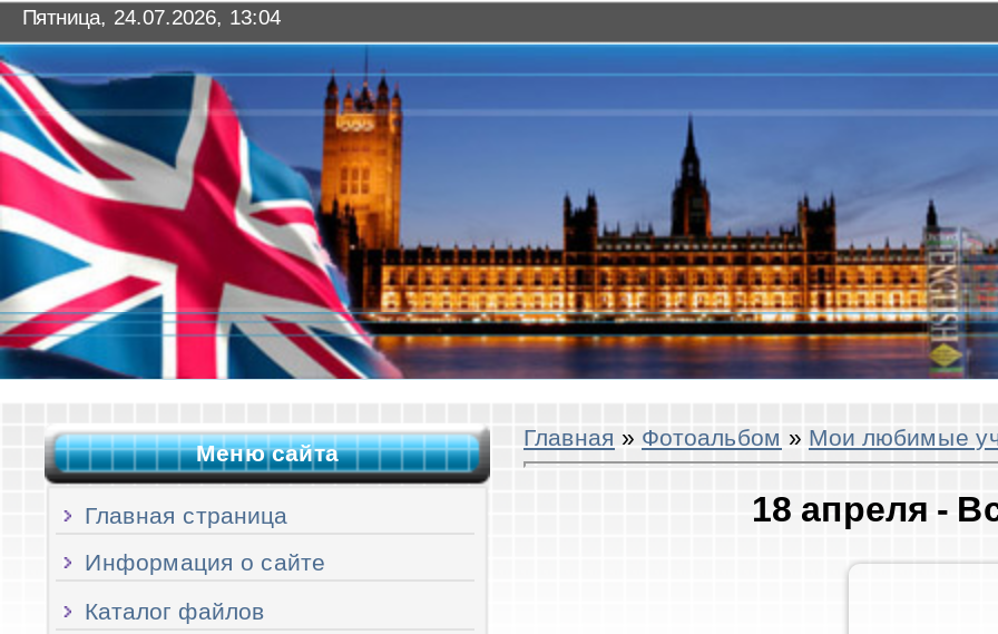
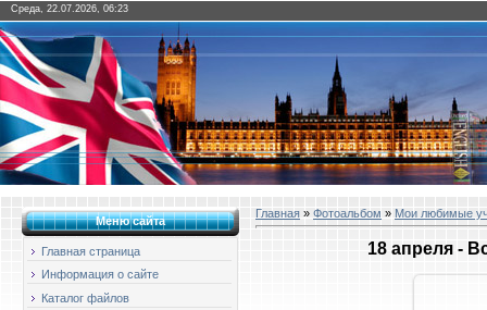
- Пятница, 24.07.2026, 13:04
+ Среда, 22.07.2026, 06:23
